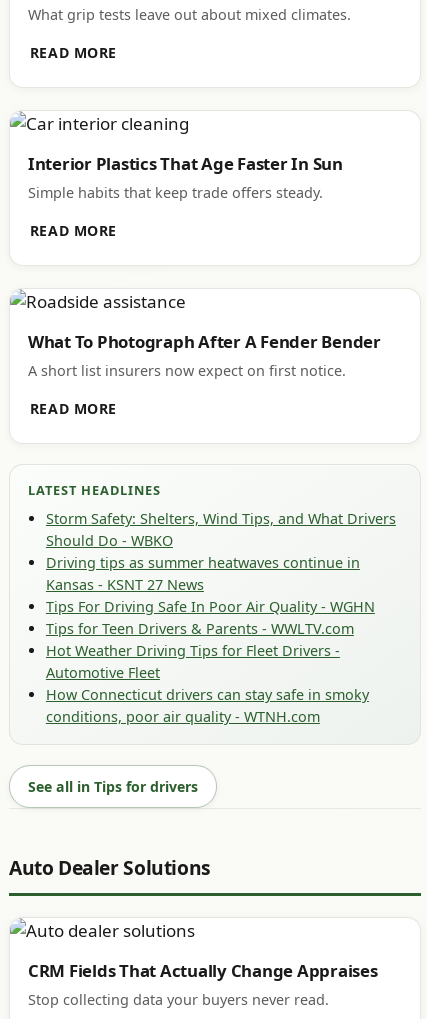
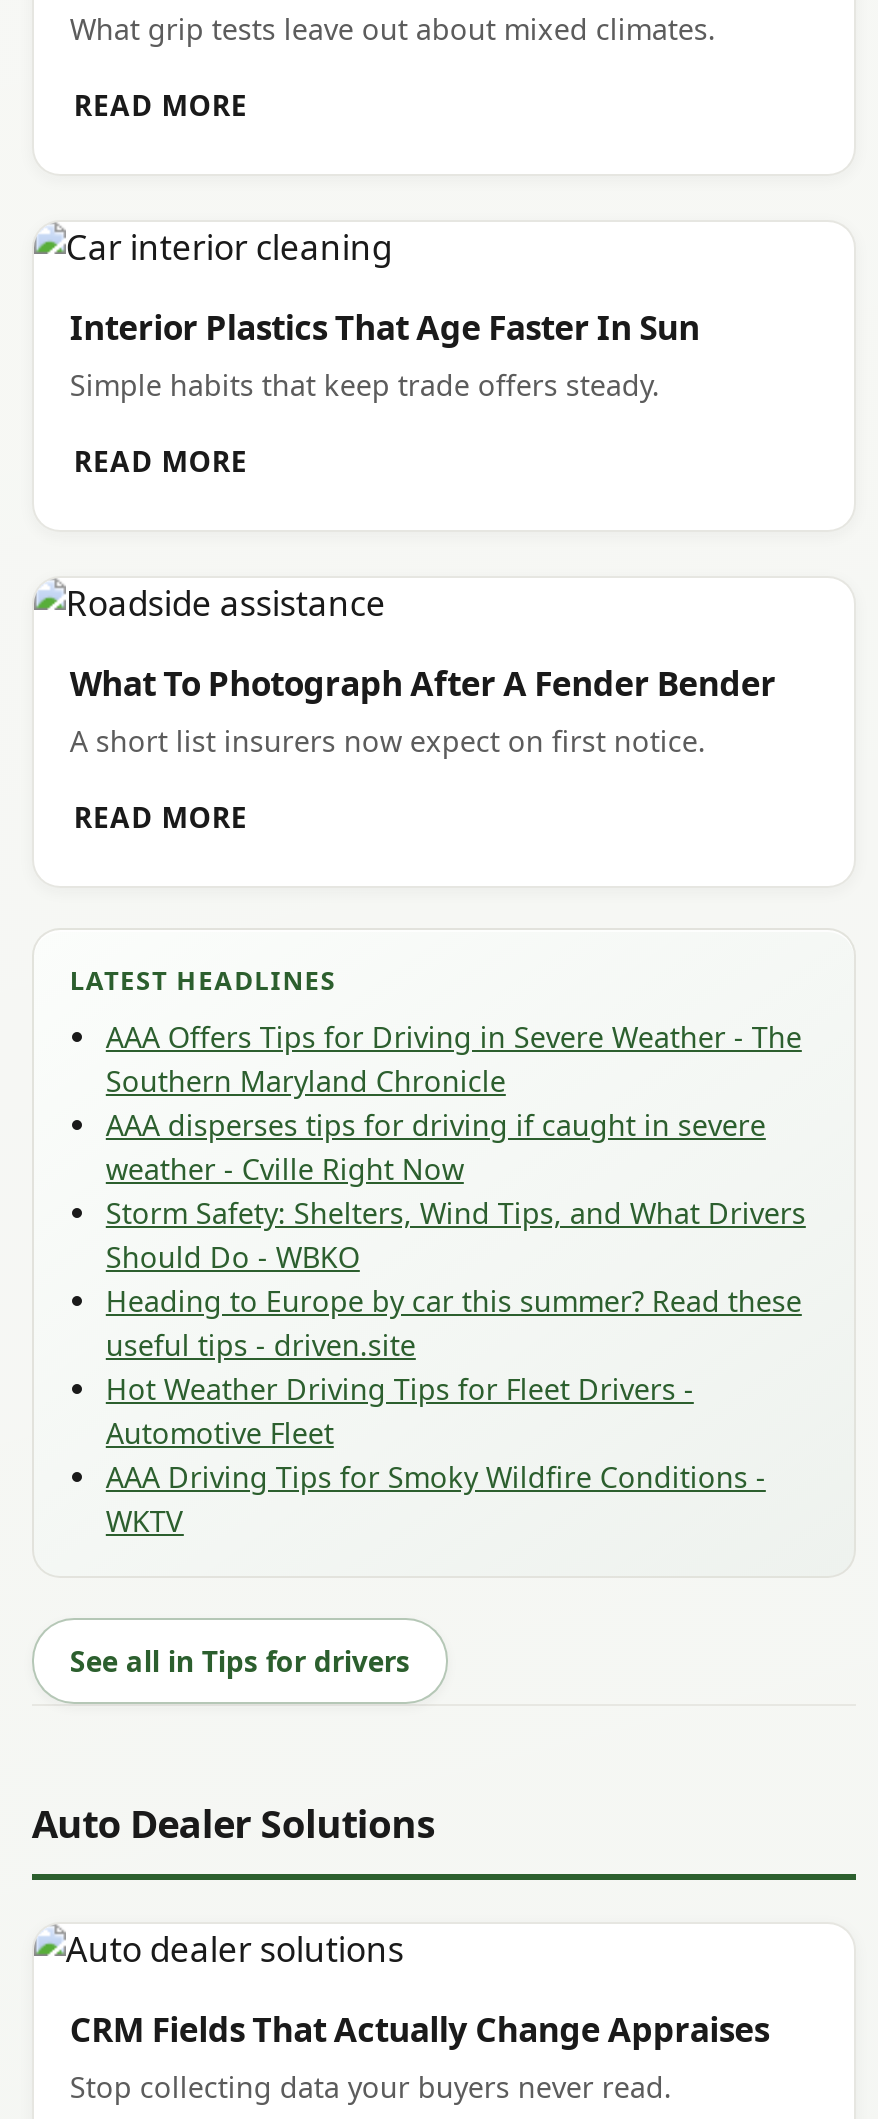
+ AAA Offers Tips for Driving in Severe Weather - The
+ Southern Maryland Chronicle
+ AAA disperses tips for driving if caught in severe
+ weather - Cville Right Now

moved down: Storm Safety: Shelters, Wind Tips, and What Drivers | Should Do - WBKO

- Driving tips as summer heatwaves continue in
- Kansas - KSNT 27 News
- Tips For Driving Safe In Poor Air Quality - WGHN
- Tips for Teen Drivers & Parents - WWLTV.com
+ Heading to Europe by car this summer? Read these
+ useful tips - driven.site

- How Connecticut drivers can stay safe in smoky
- conditions, poor air quality - WTNH.com
+ AAA Driving Tips for Smoky Wildfire Conditions -
+ WKTV
